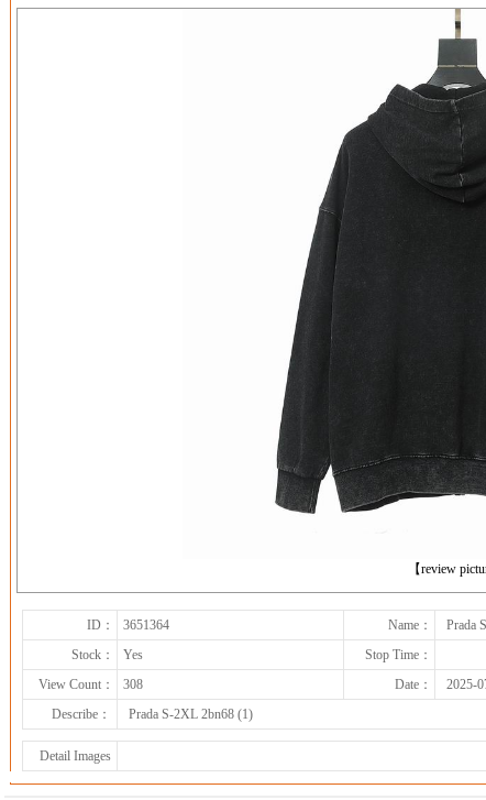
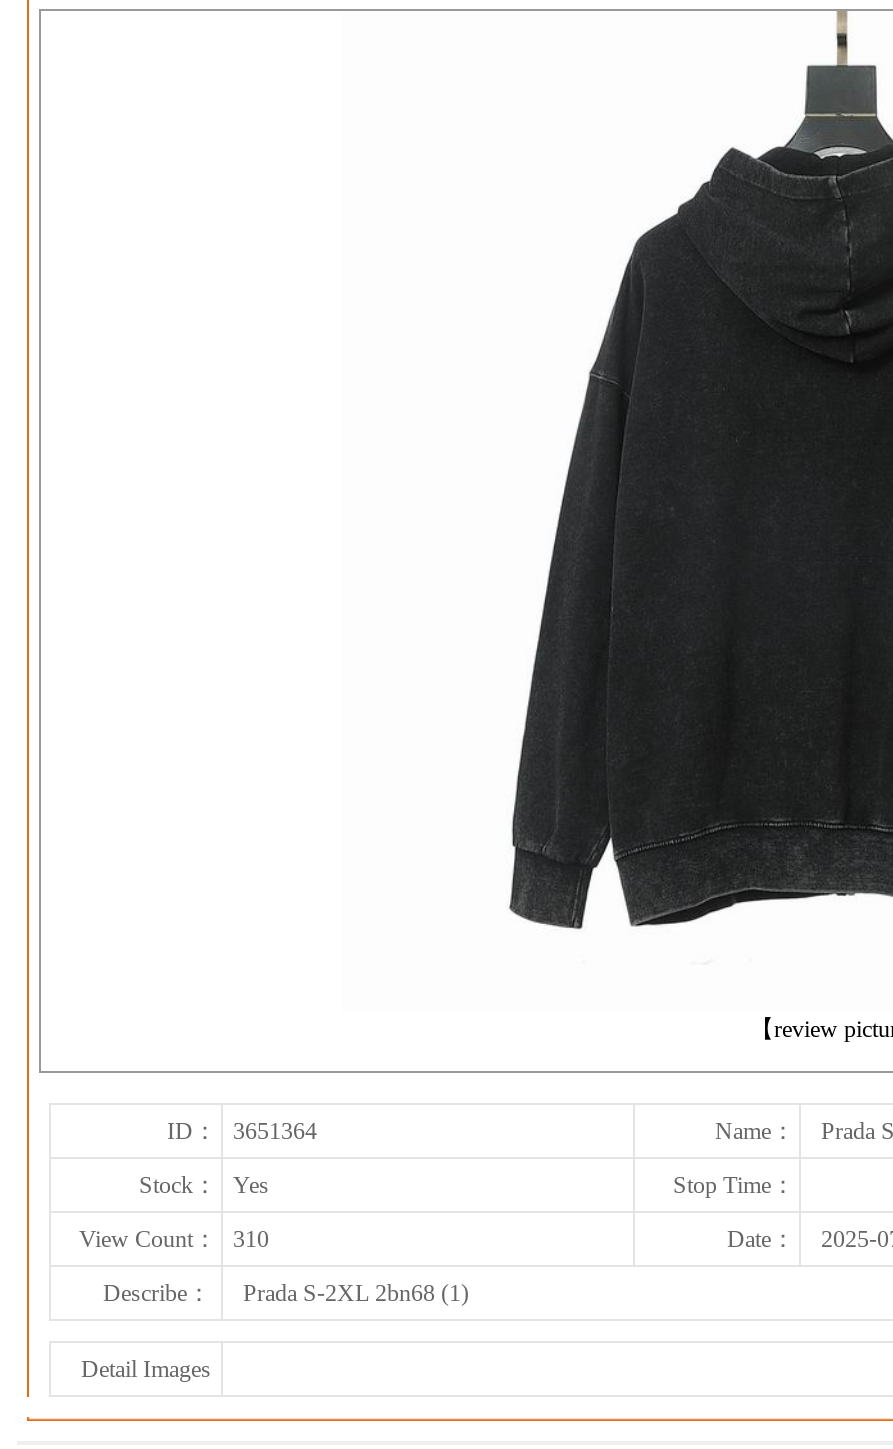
- View Count： 308
+ View Count： 310
